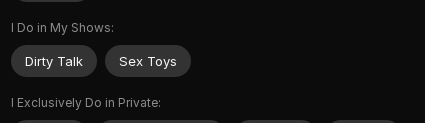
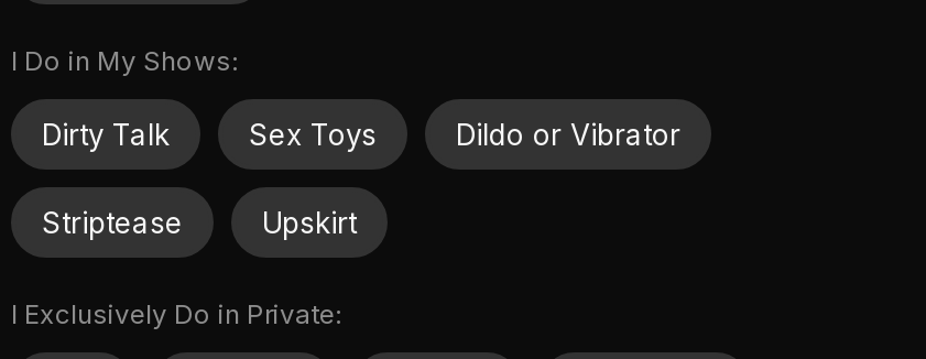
+ Dildo or Vibrator
+ Striptease
+ Upskirt
